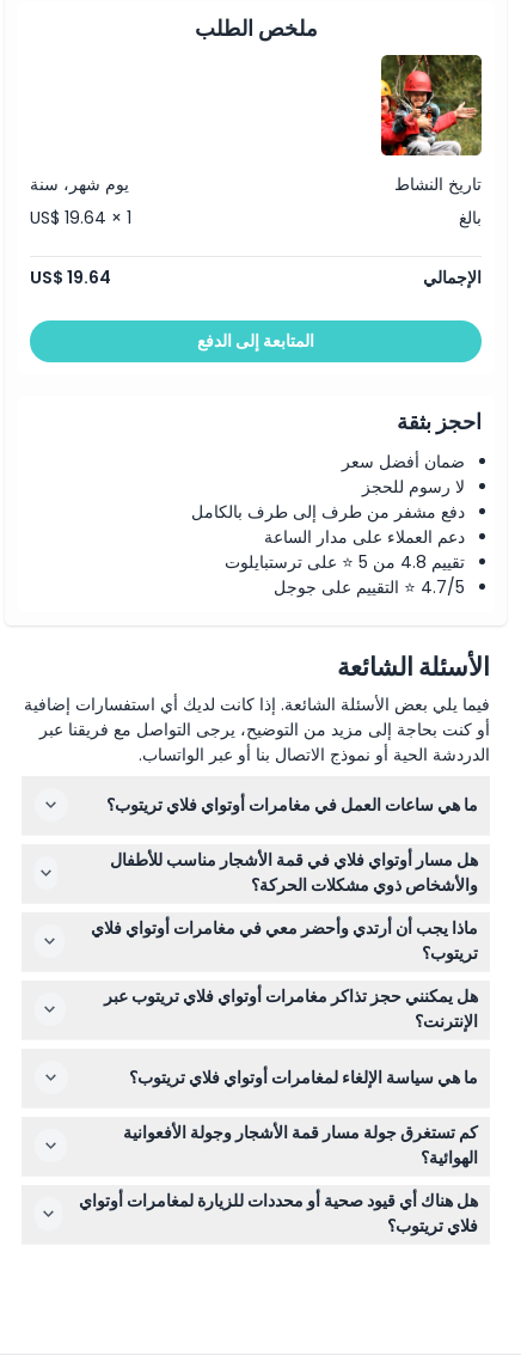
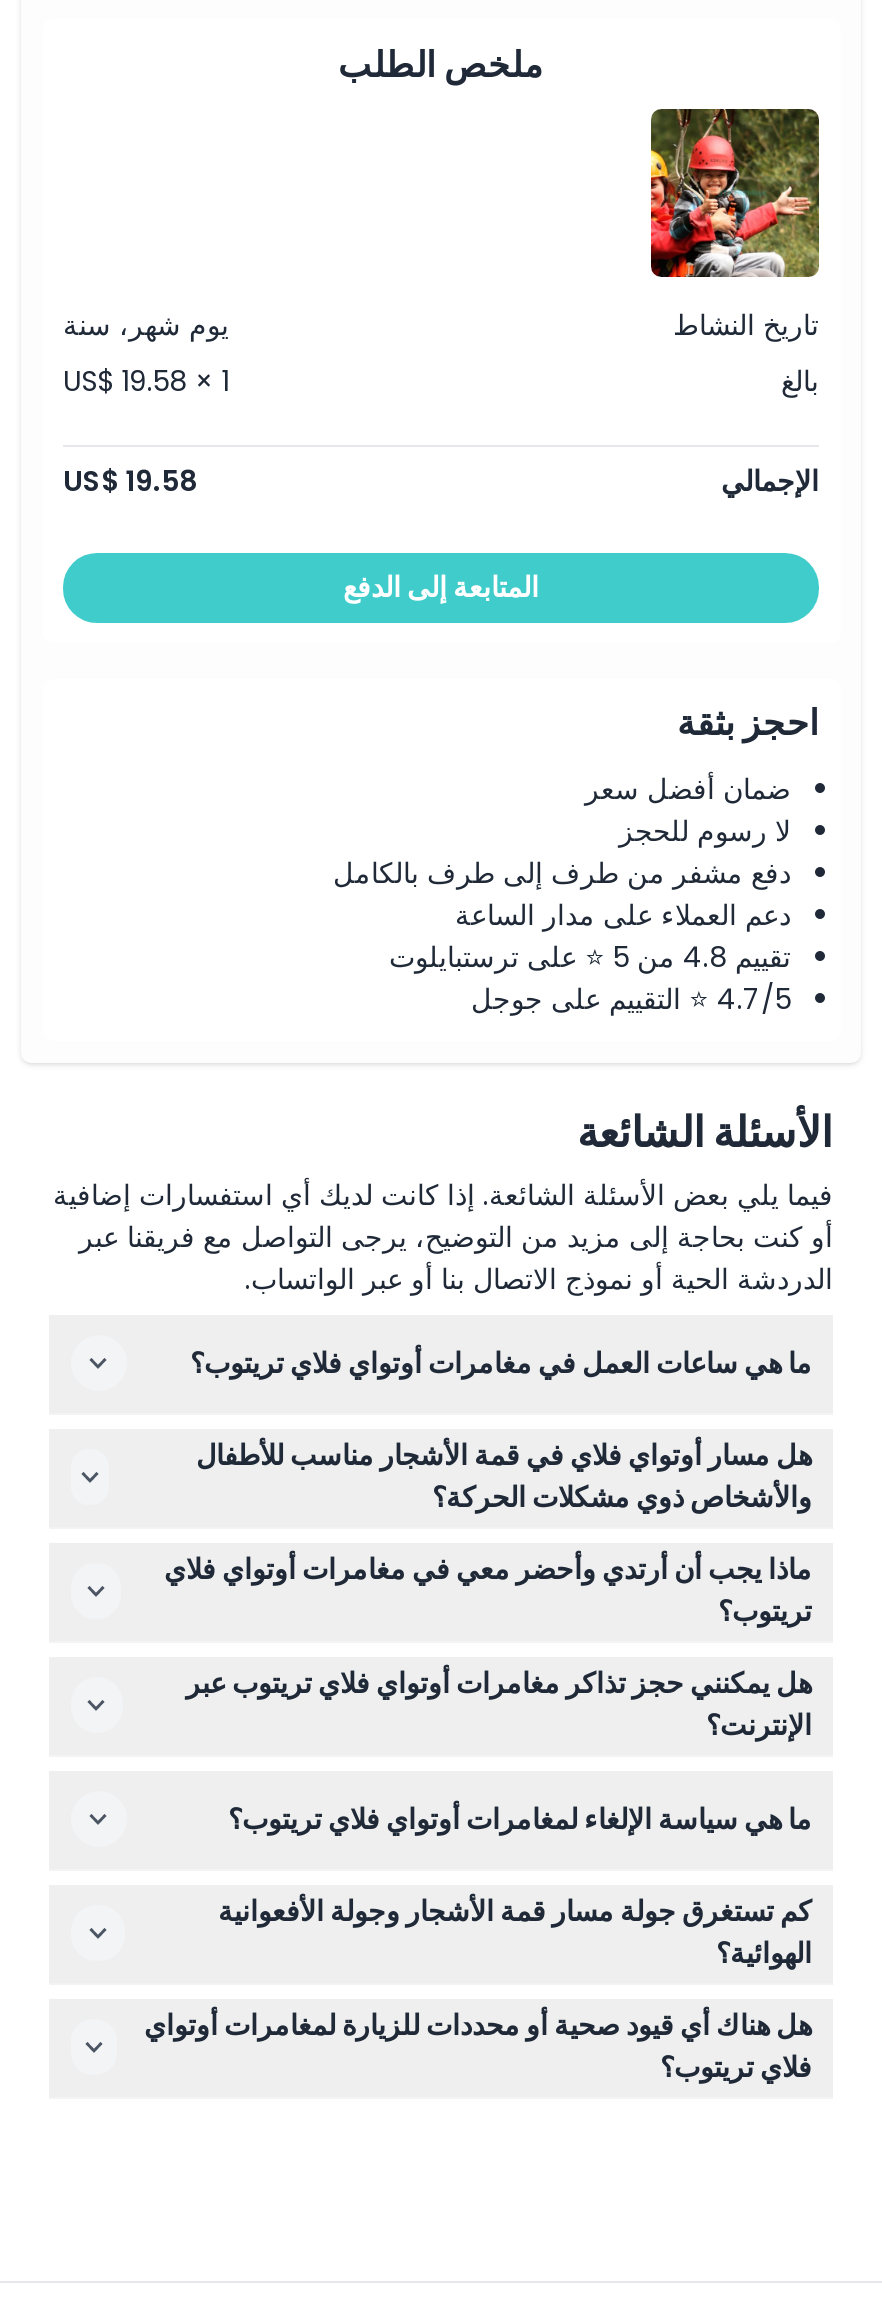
- US$ 19.64 × 1
+ US$ 19.58 × 1

- US$ 19.64
+ US$ 19.58
